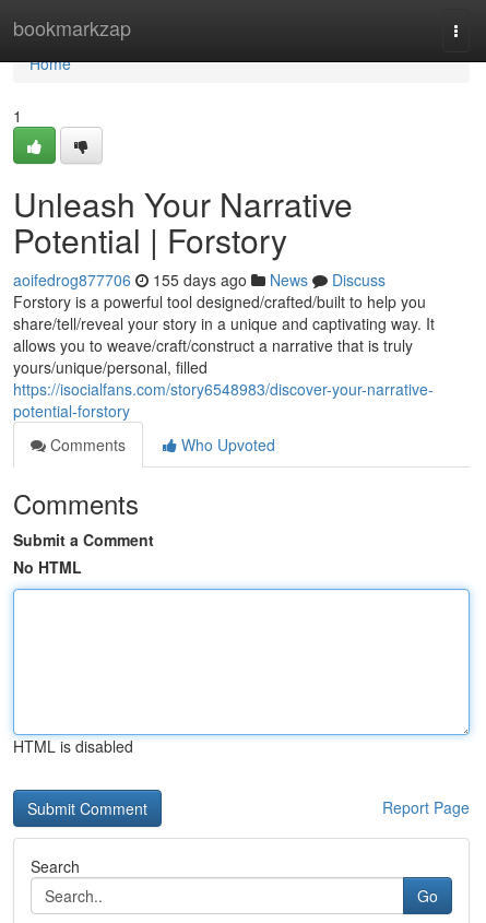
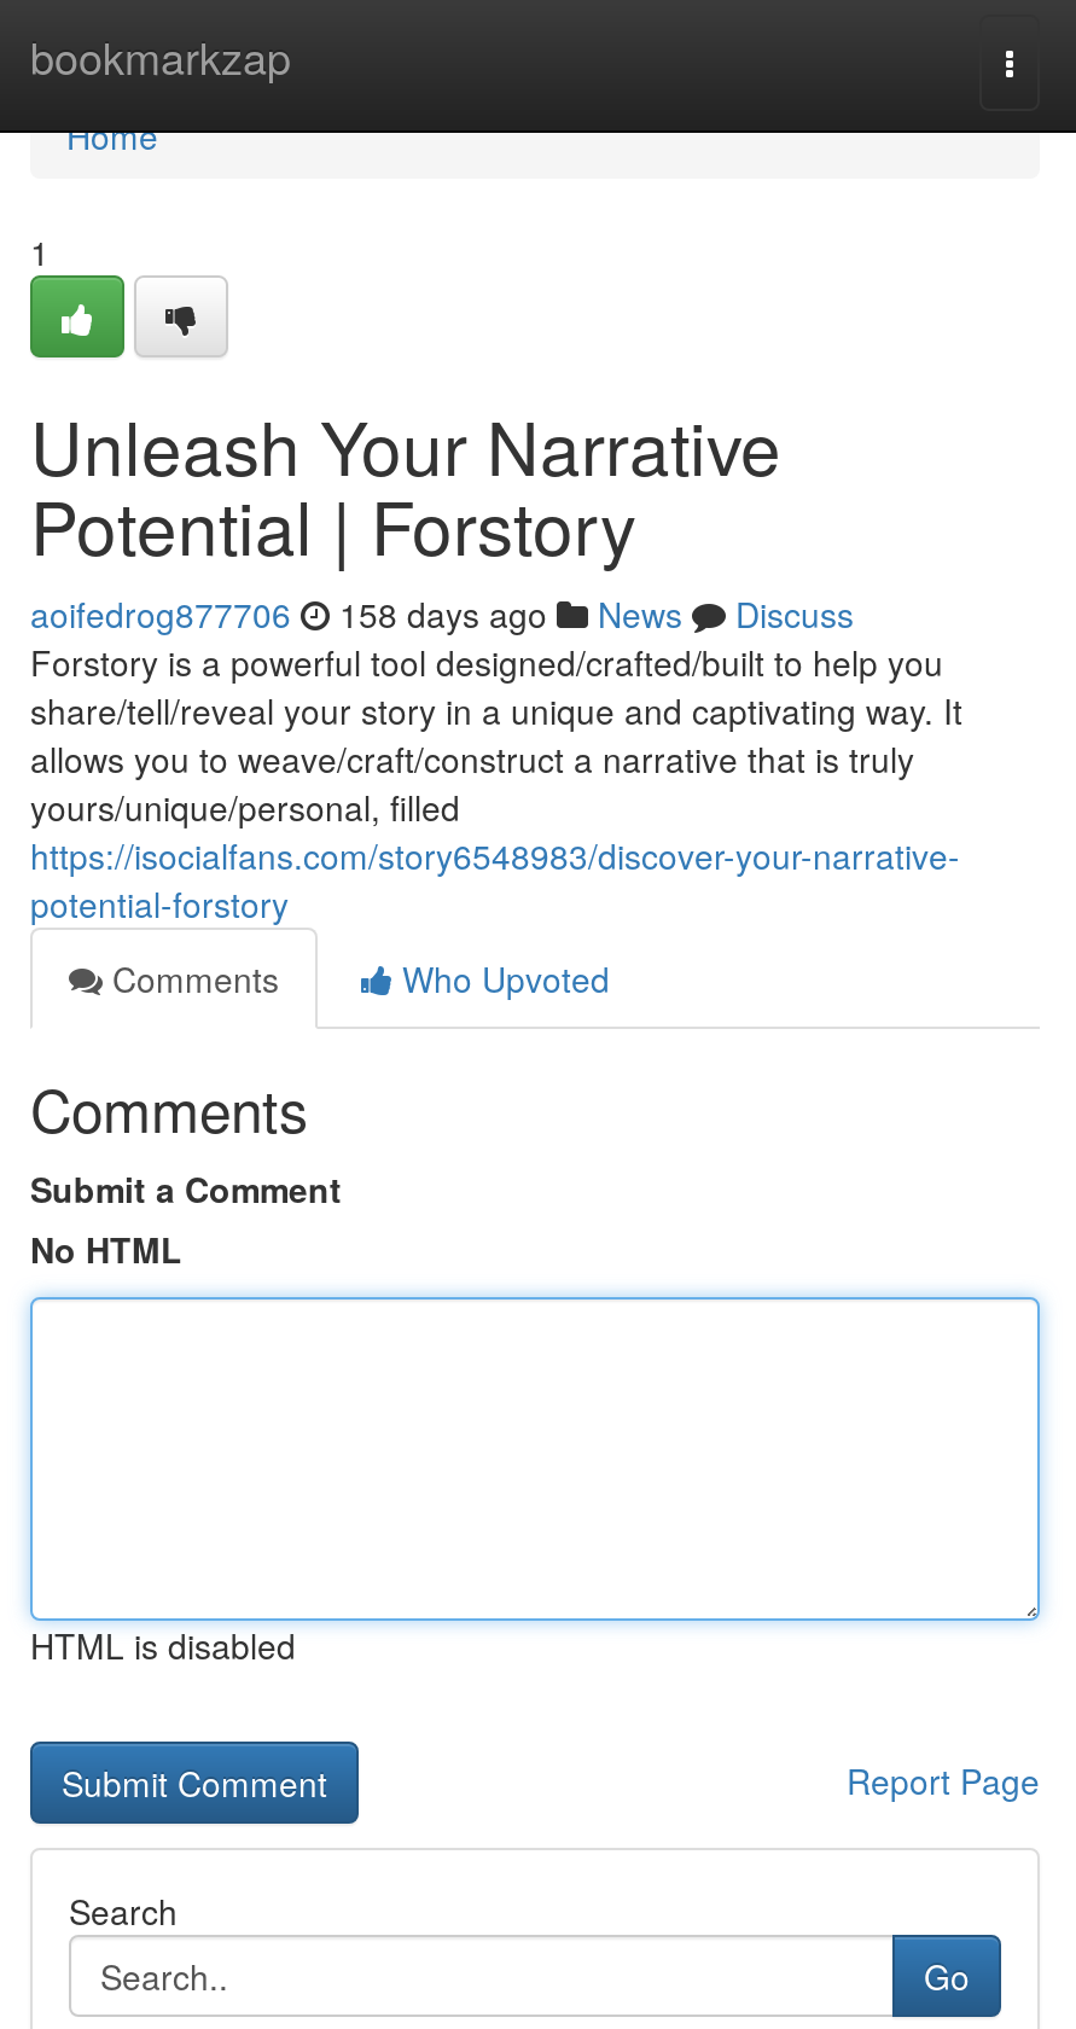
- aoifedrog877706 155 days ago News Discuss
+ aoifedrog877706 158 days ago News Discuss
